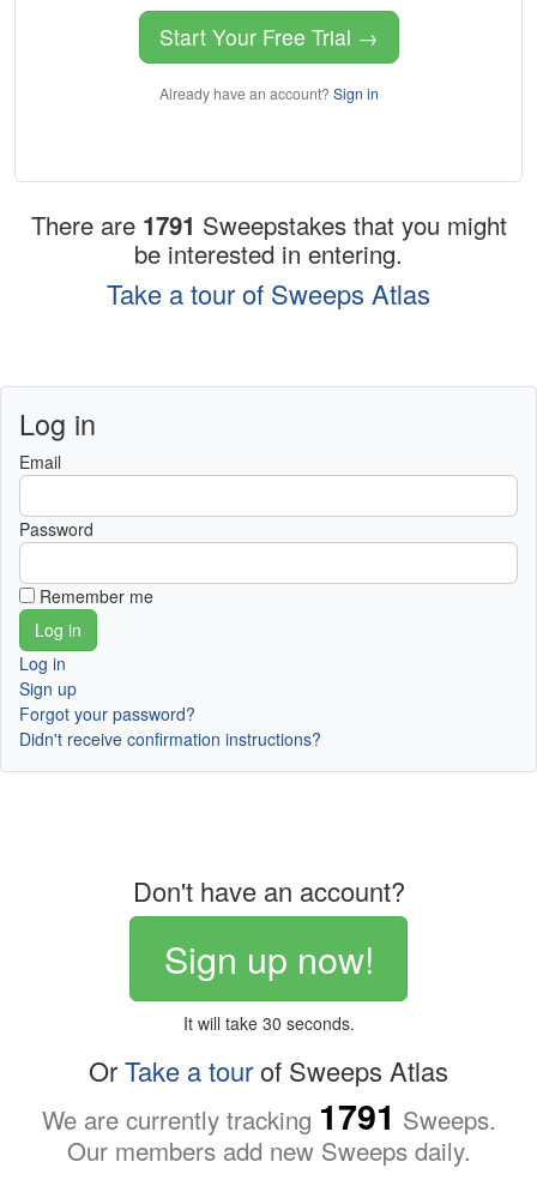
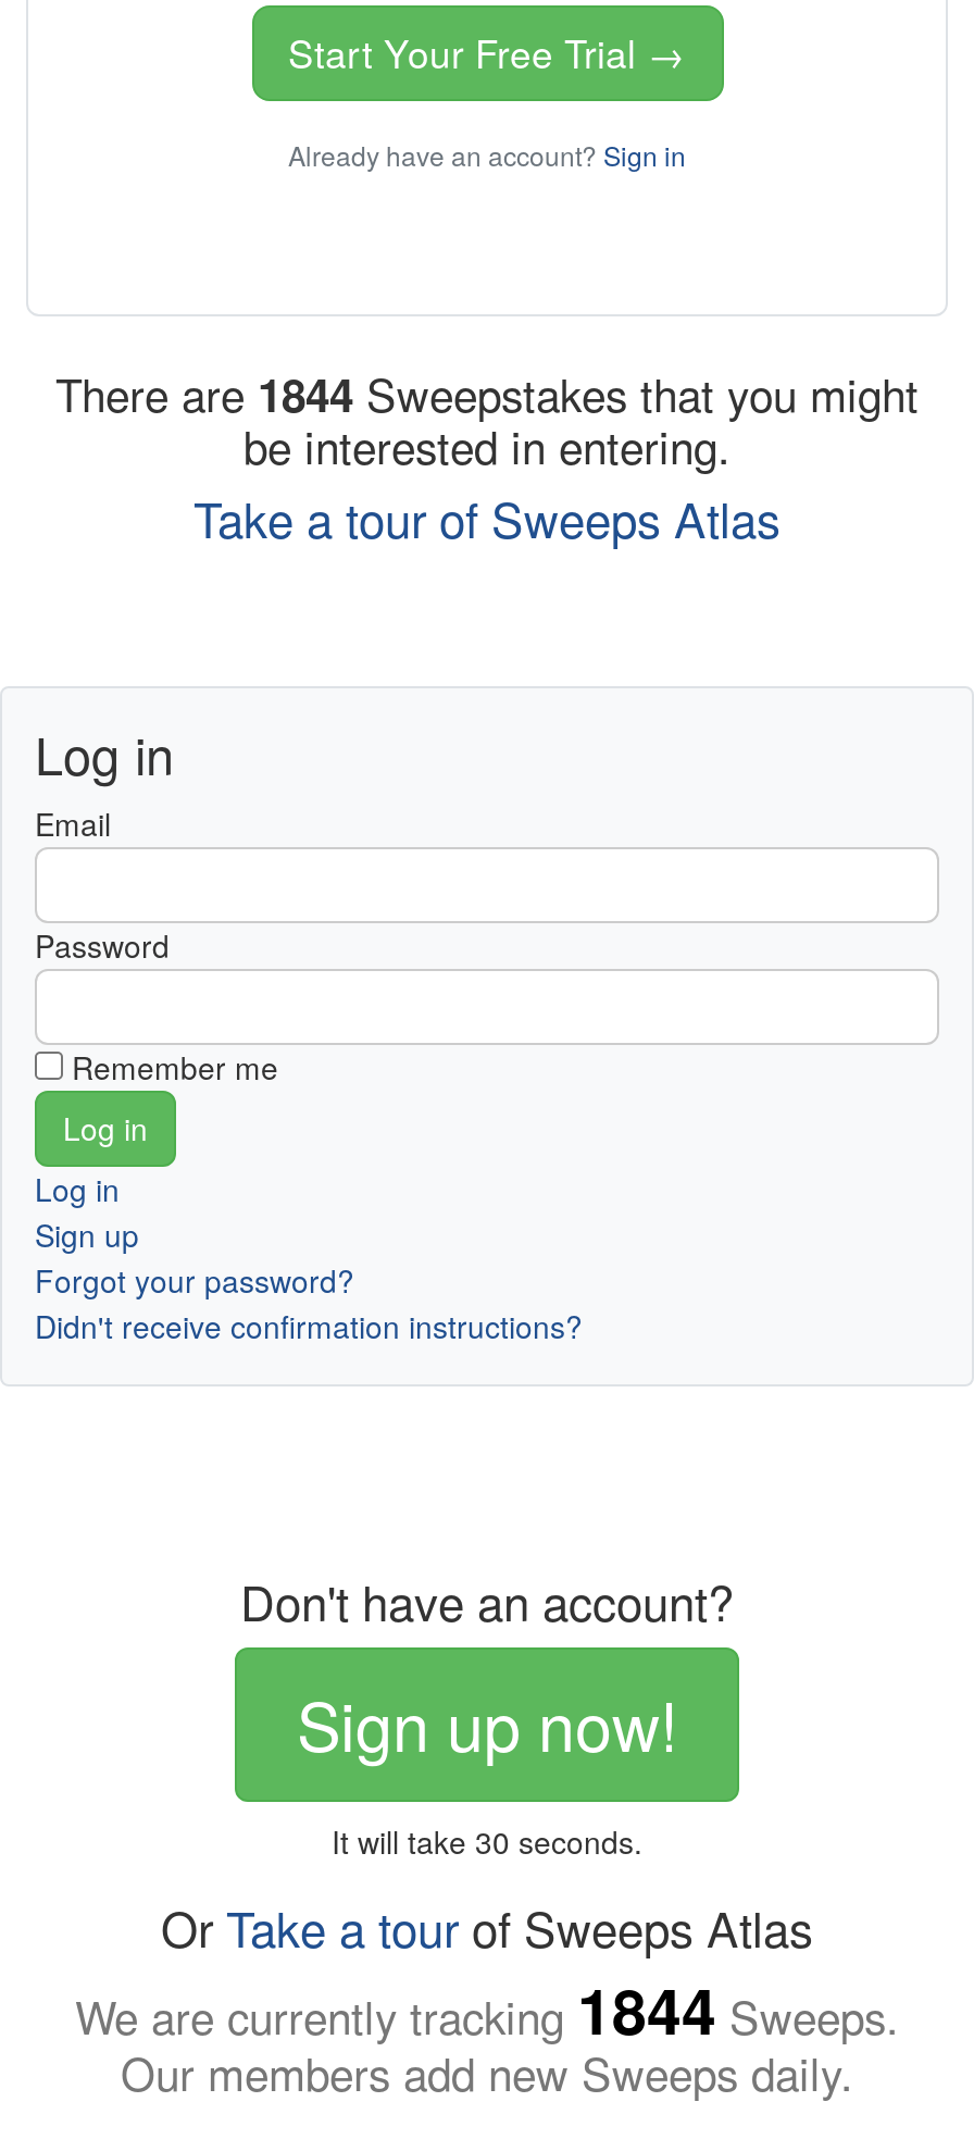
- There are 1791 Sweepstakes that you might
+ There are 1844 Sweepstakes that you might

- We are currently tracking 1791 Sweeps.
+ We are currently tracking 1844 Sweeps.
